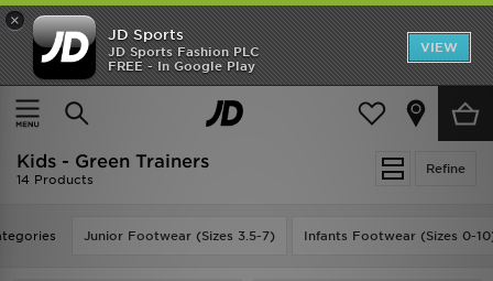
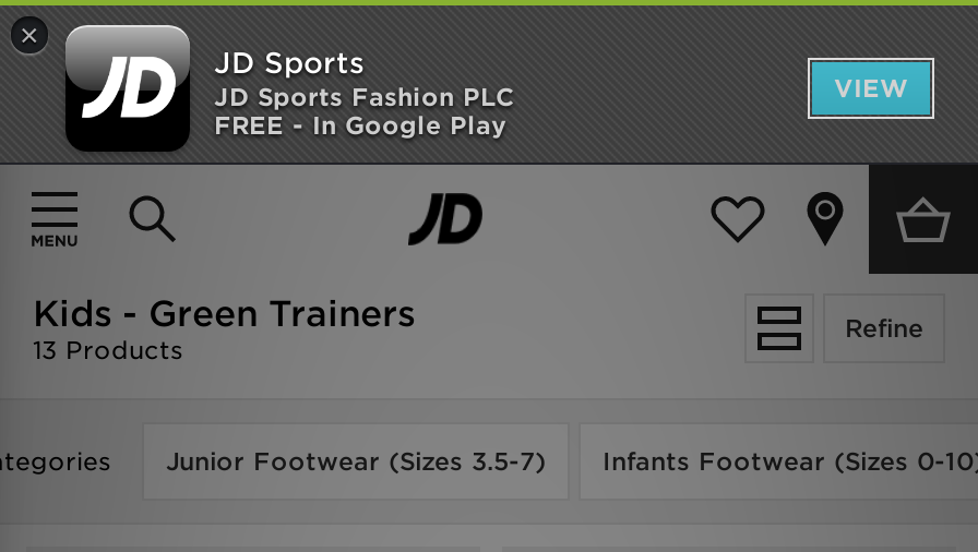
- 14 Products
+ 13 Products
